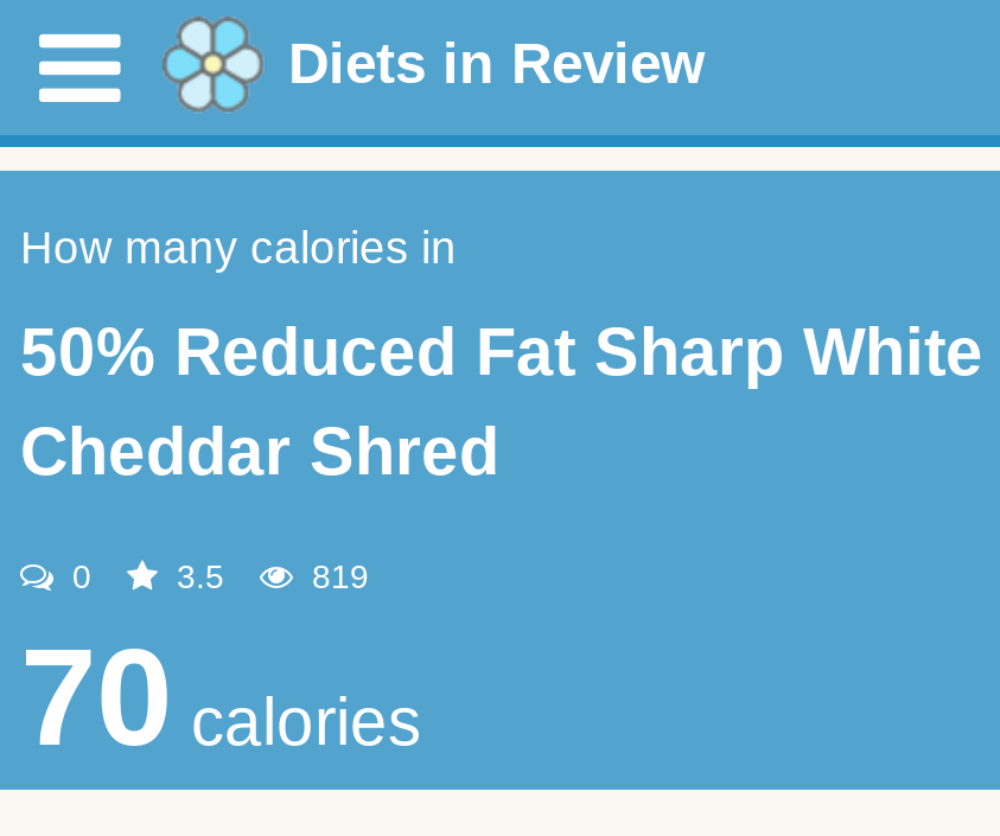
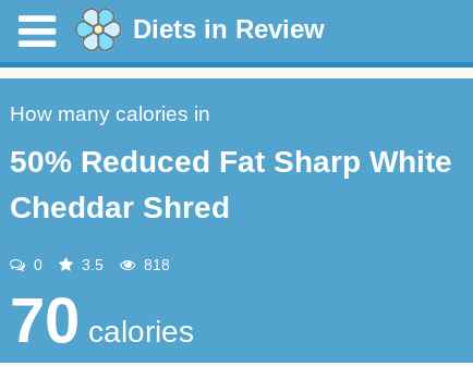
- 819
+ 818
